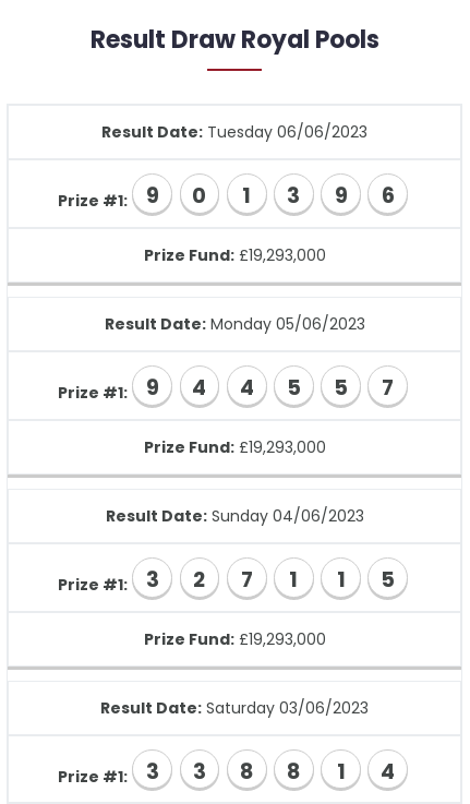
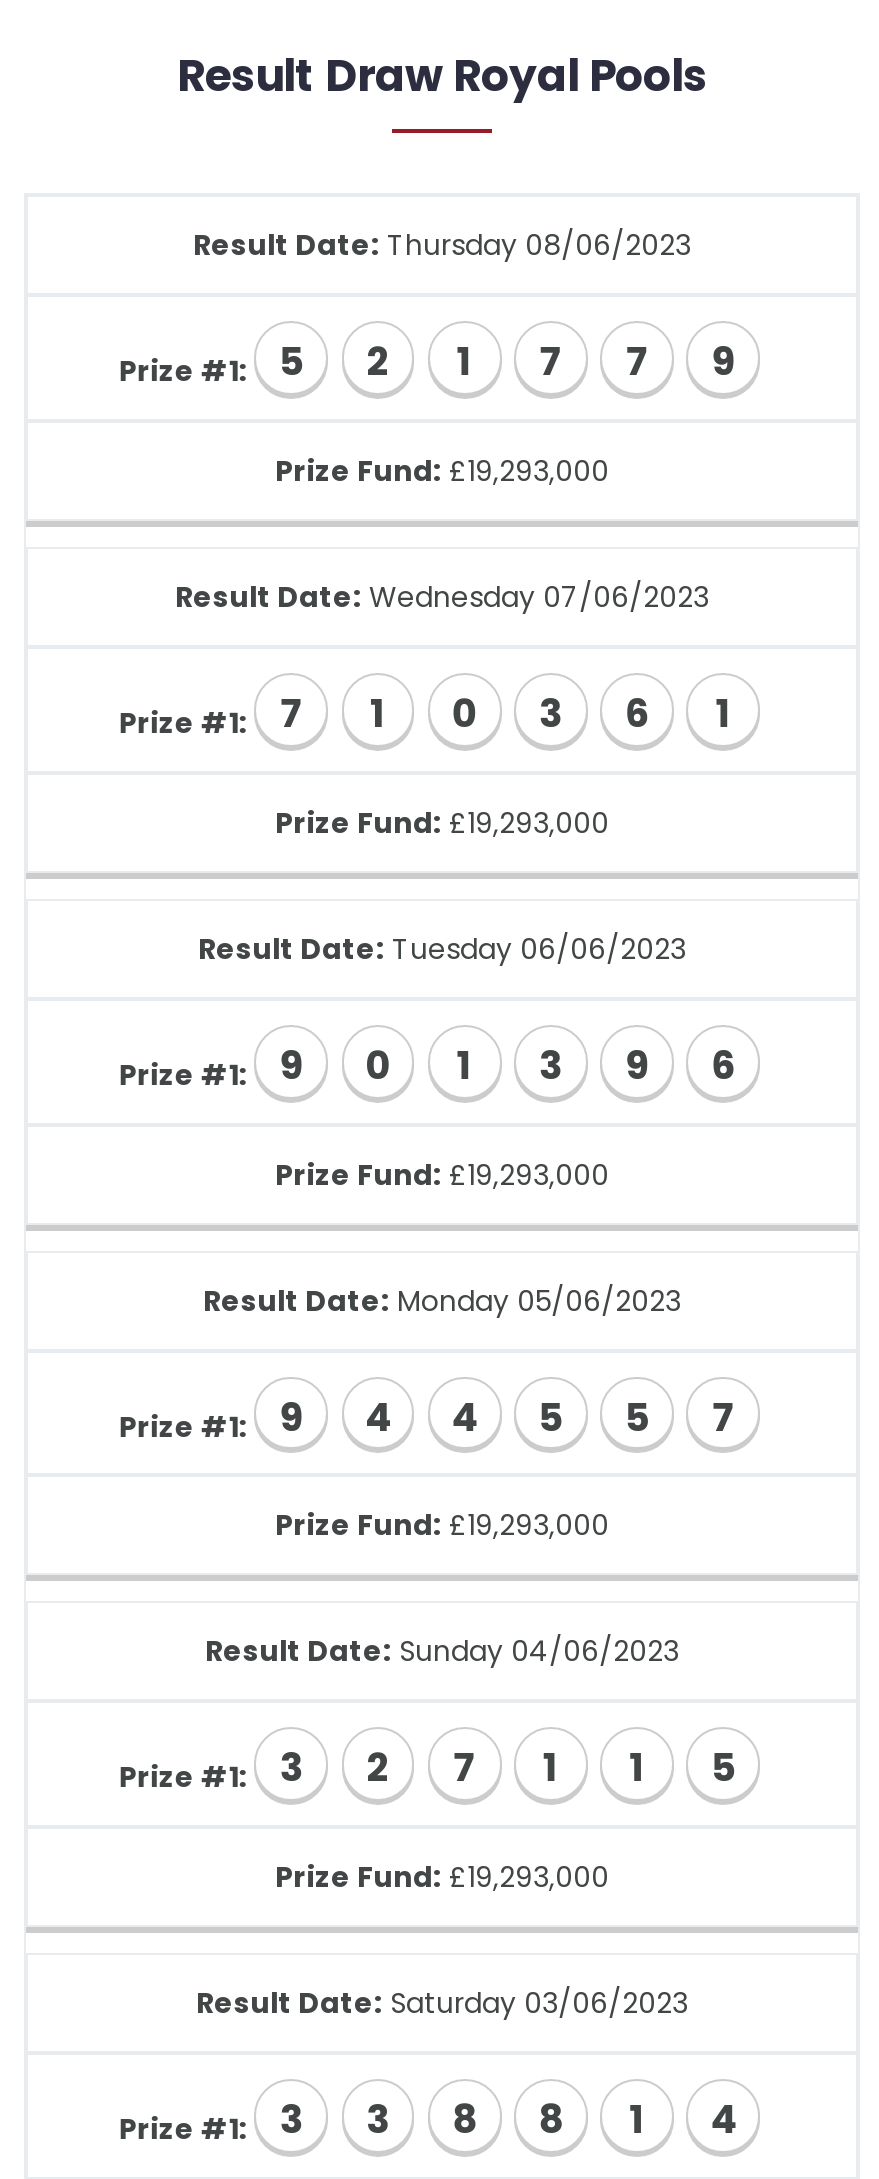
+ Result Date: Thursday 08/06/2023
+ Prize #1:
+ 5
+ 2
+ 1
+ 7
+ 7
+ 9
+ Prize Fund: £19,293,000
+ Result Date: Wednesday 07/06/2023
+ Prize #1:
+ 7
+ 1
+ 0
+ 3
+ 6
+ 1
+ Prize Fund: £19,293,000
